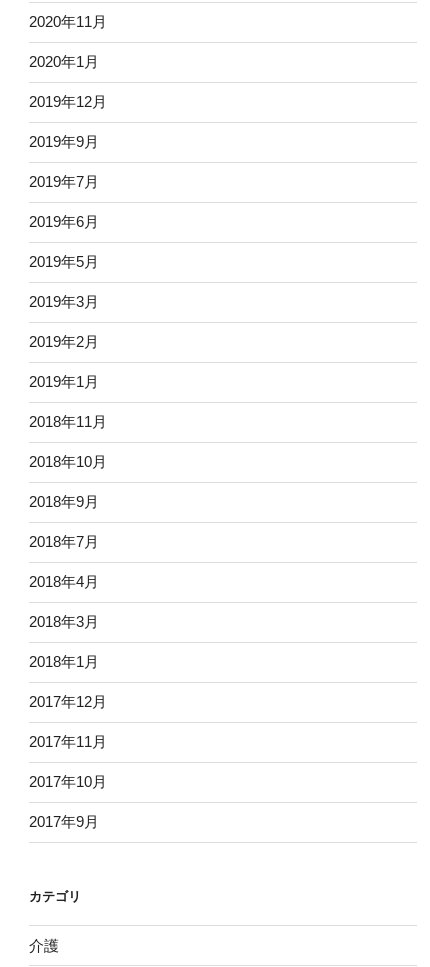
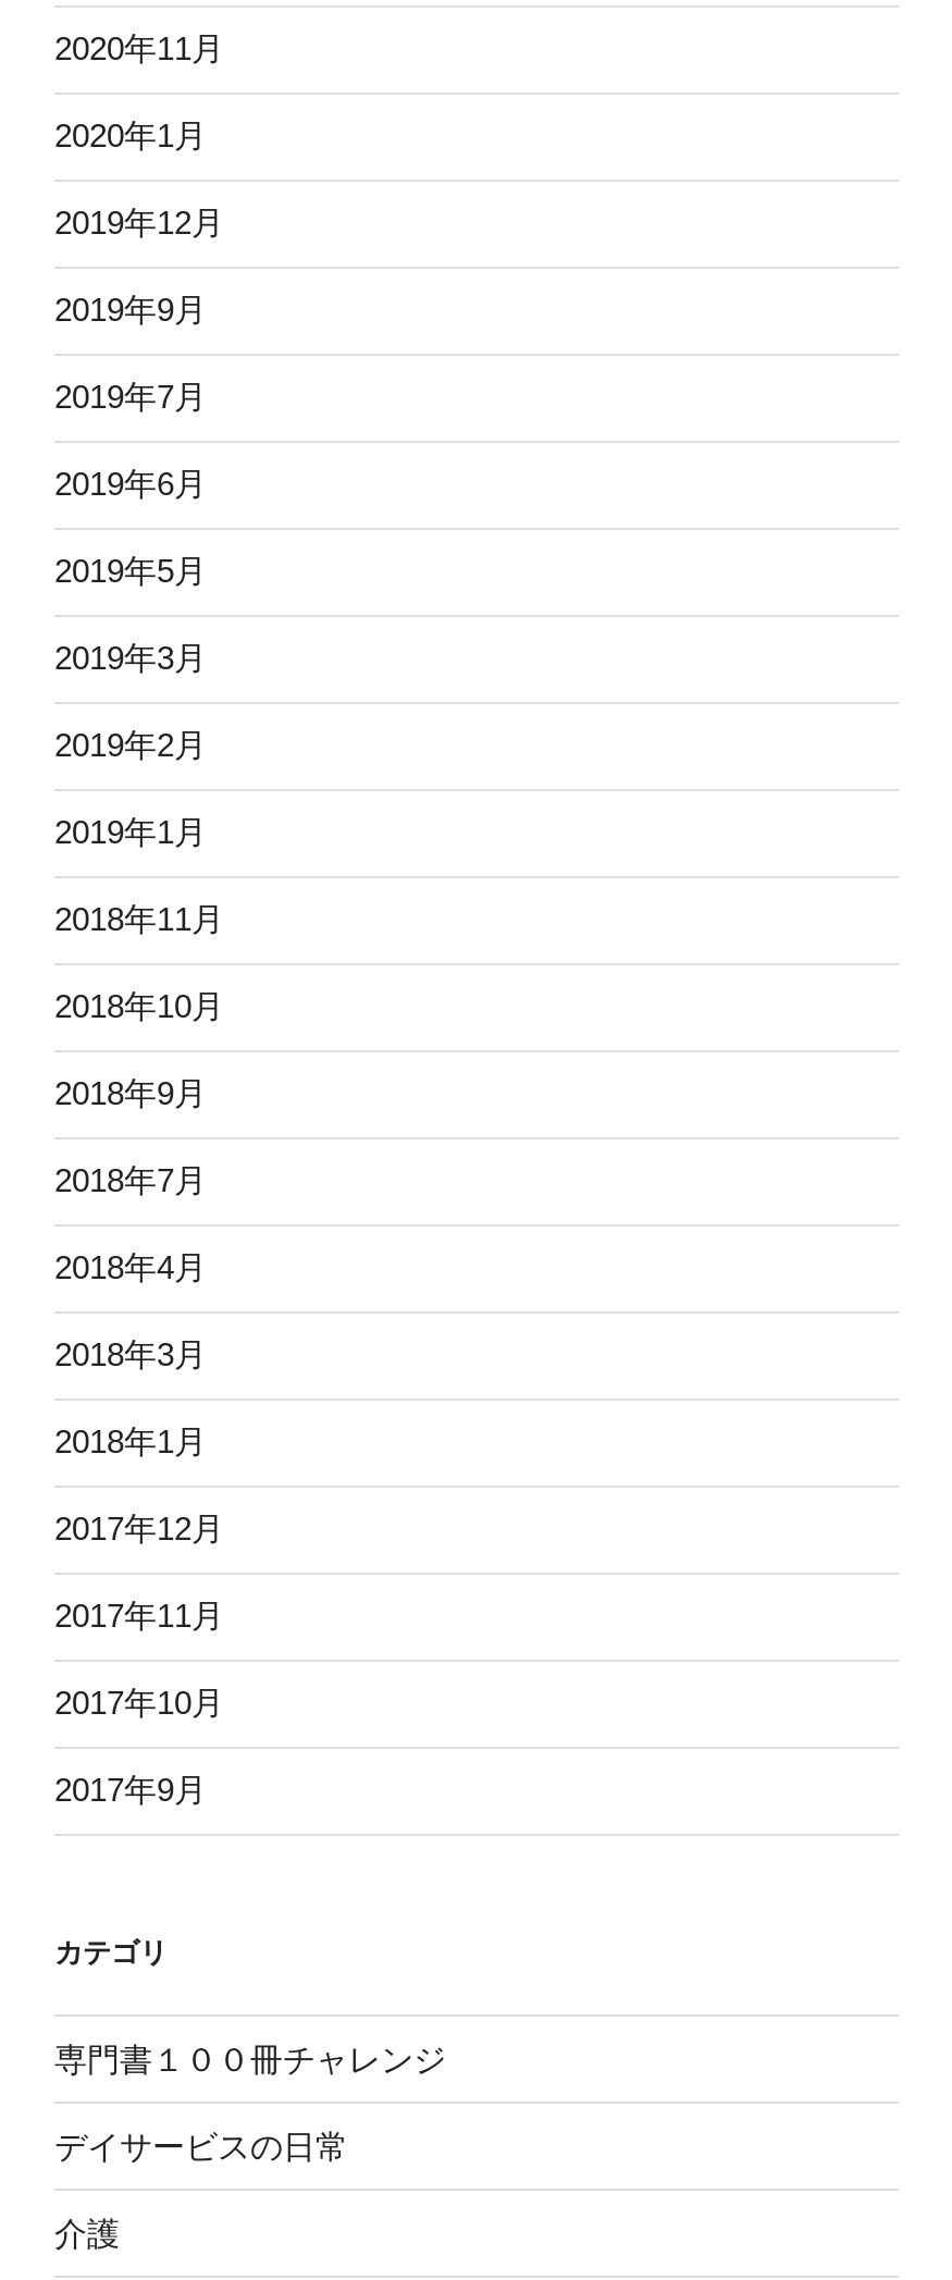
+ 専門書１００冊チャレンジ
+ デイサービスの日常
